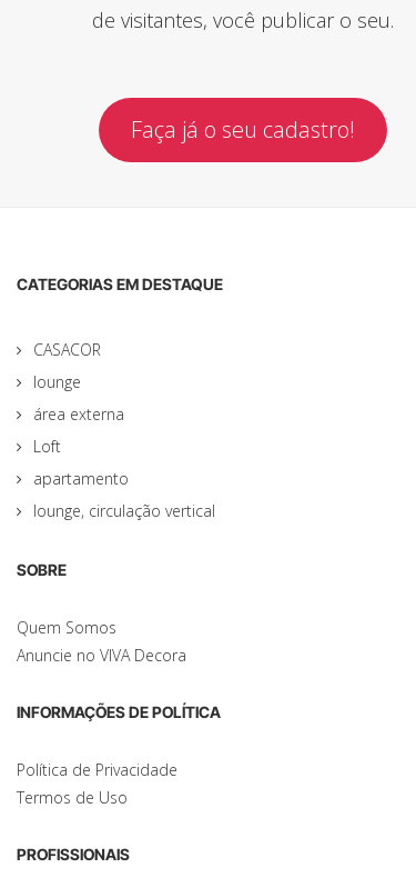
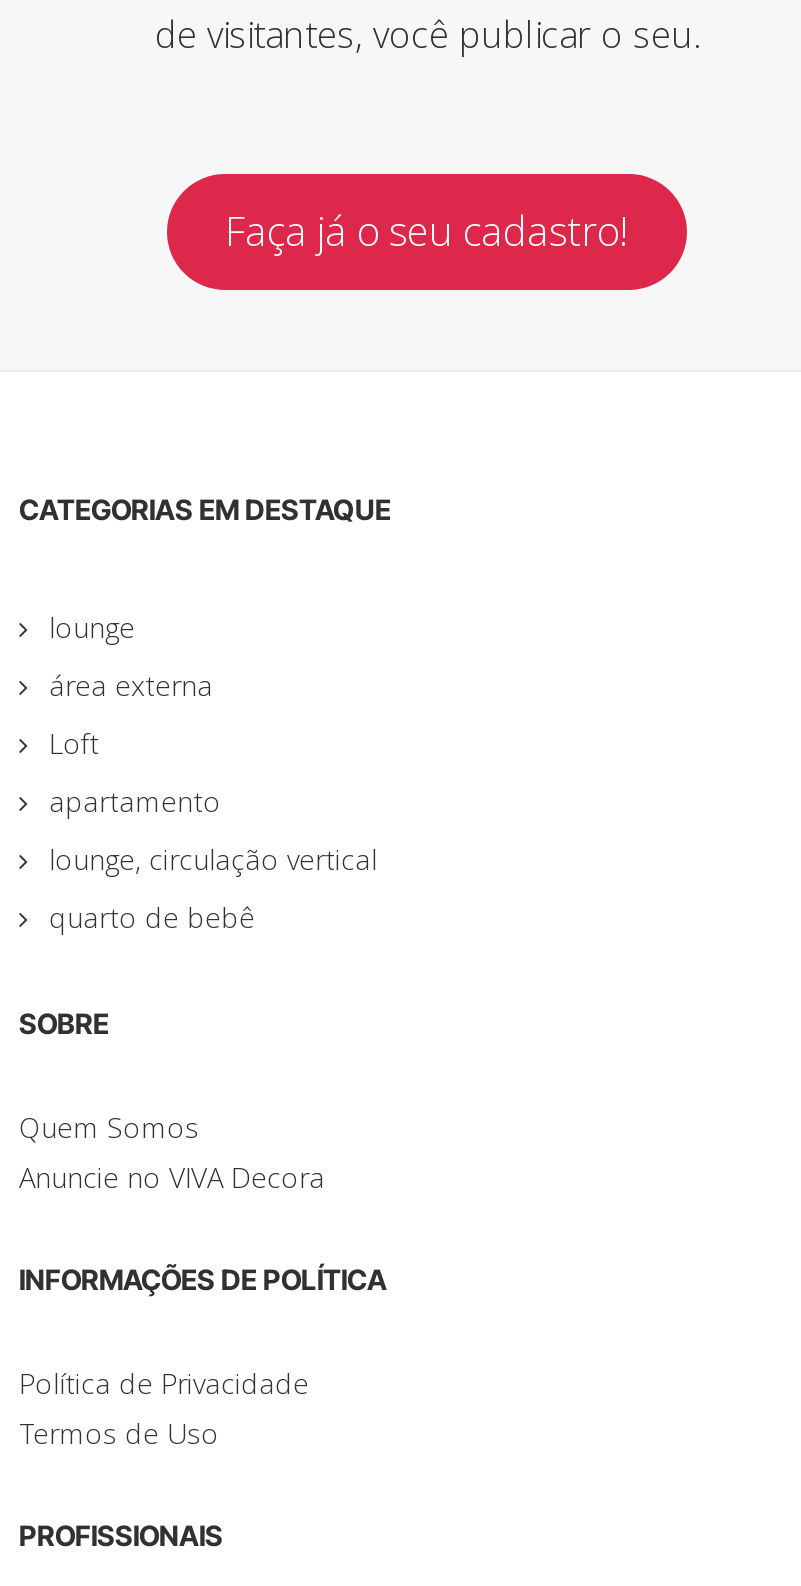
- CASACOR

moved up: lounge | área externa | Loft | apartamento | lounge, circulação vertical

+ quarto de bebê
